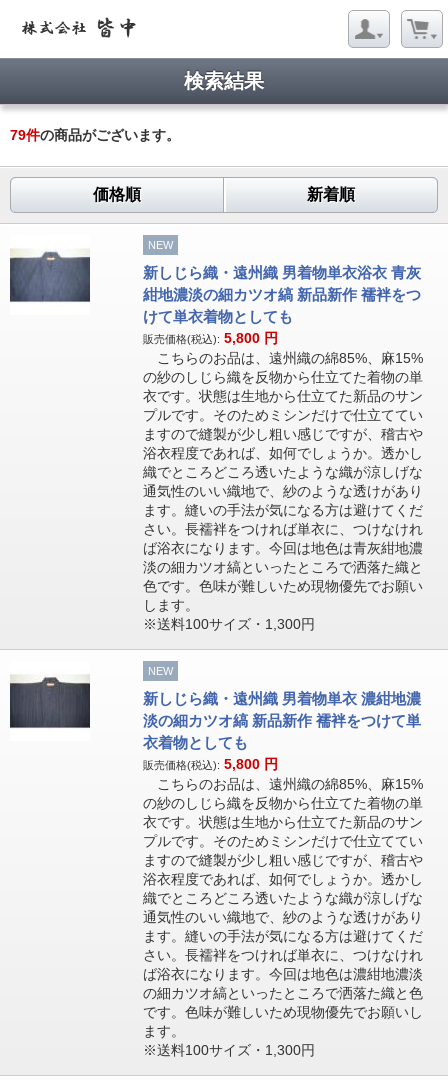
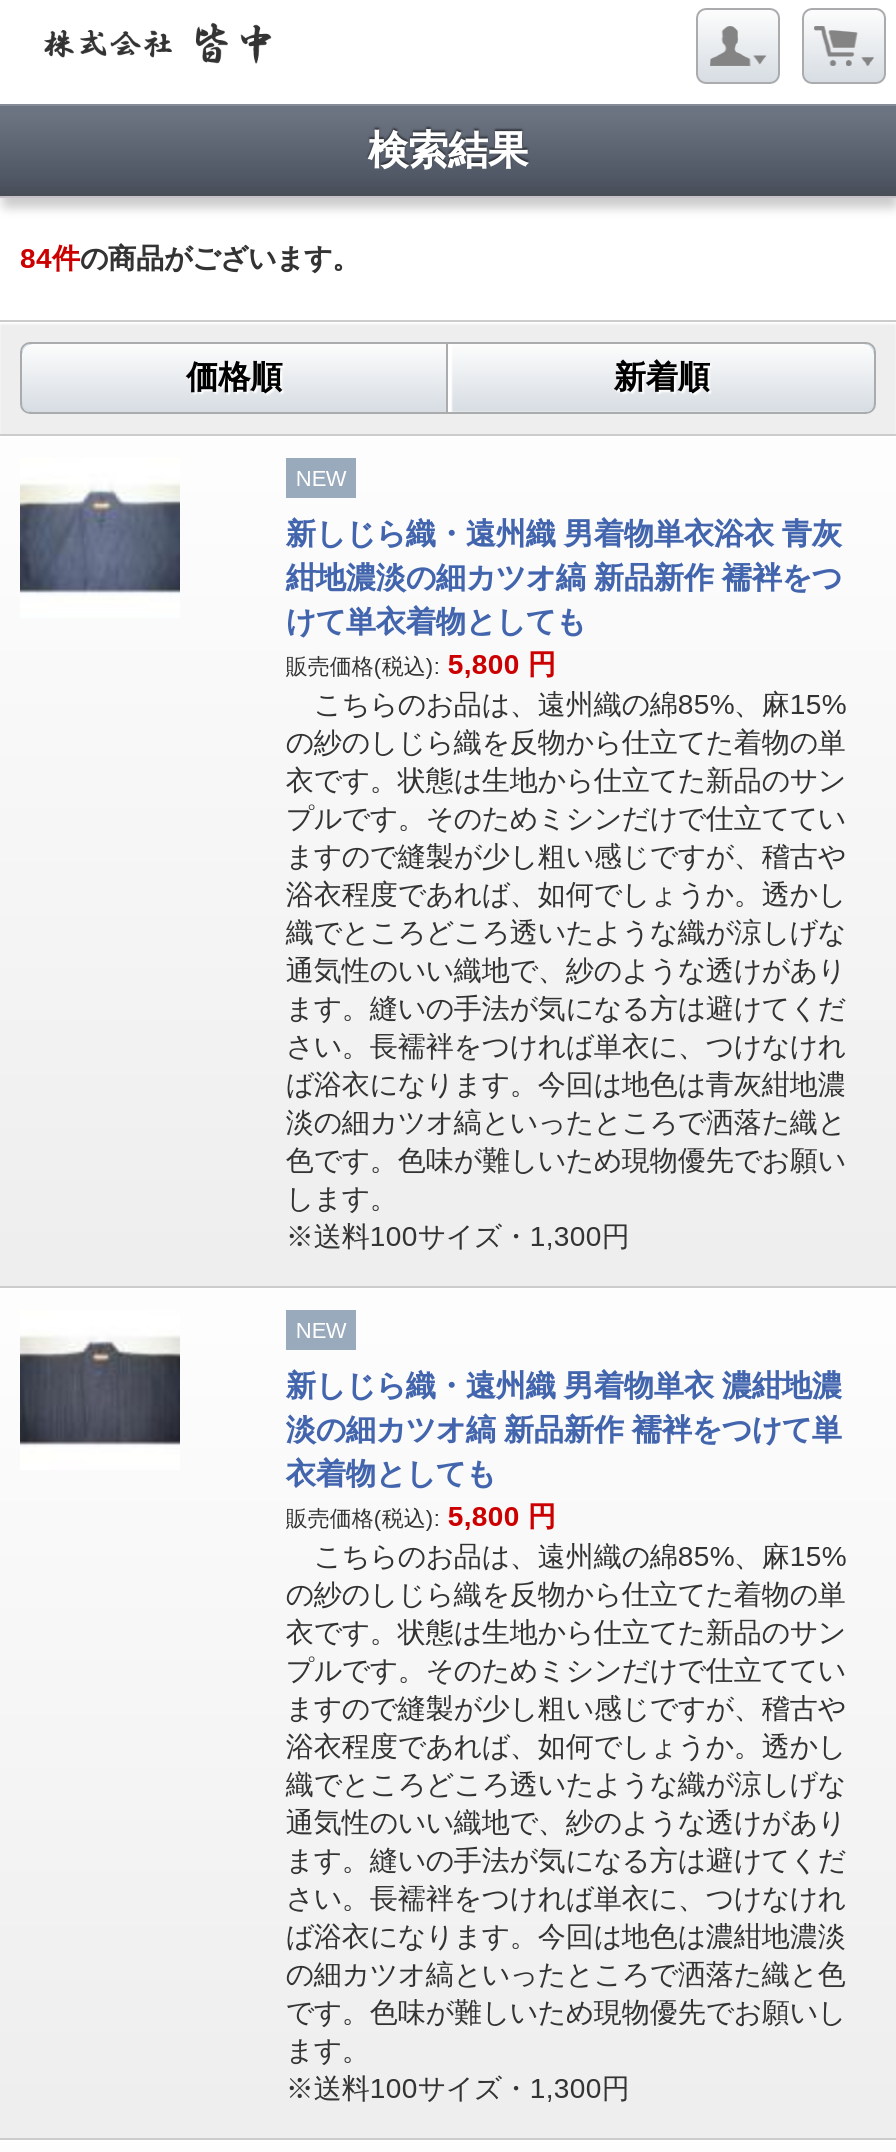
- 79件の商品がございます。
+ 84件の商品がございます。
